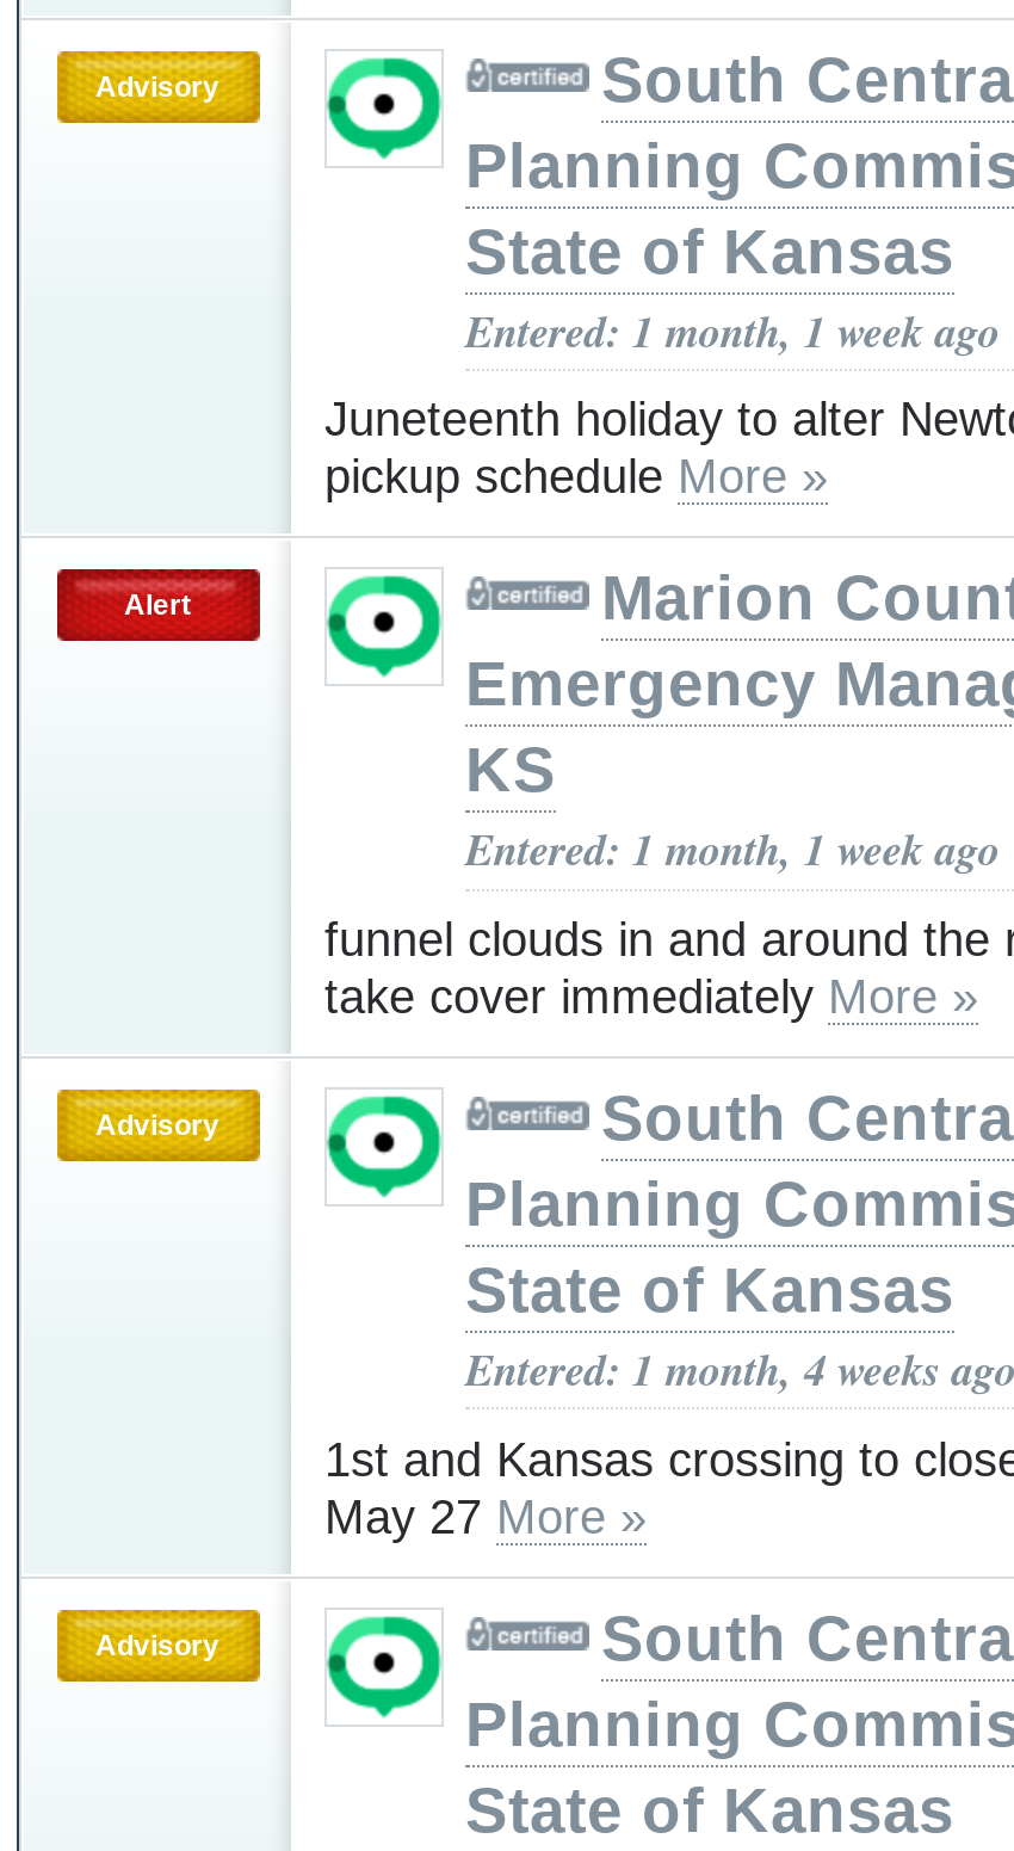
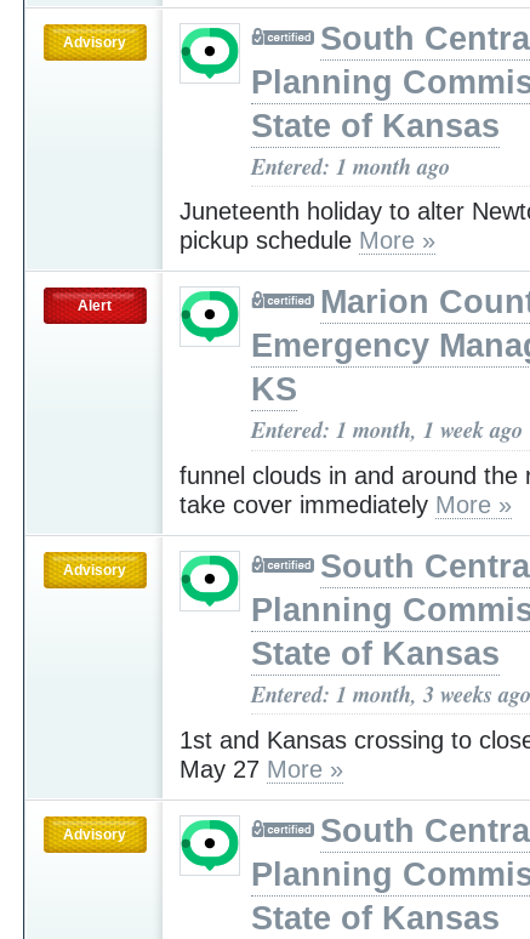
- Entered: 1 month, 1 week ago
+ Entered: 1 month ago

- Entered: 1 month, 4 weeks ago
+ Entered: 1 month, 3 weeks ago
